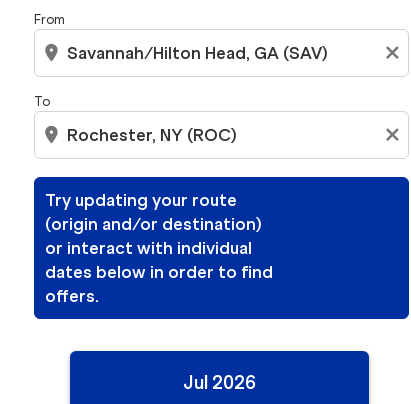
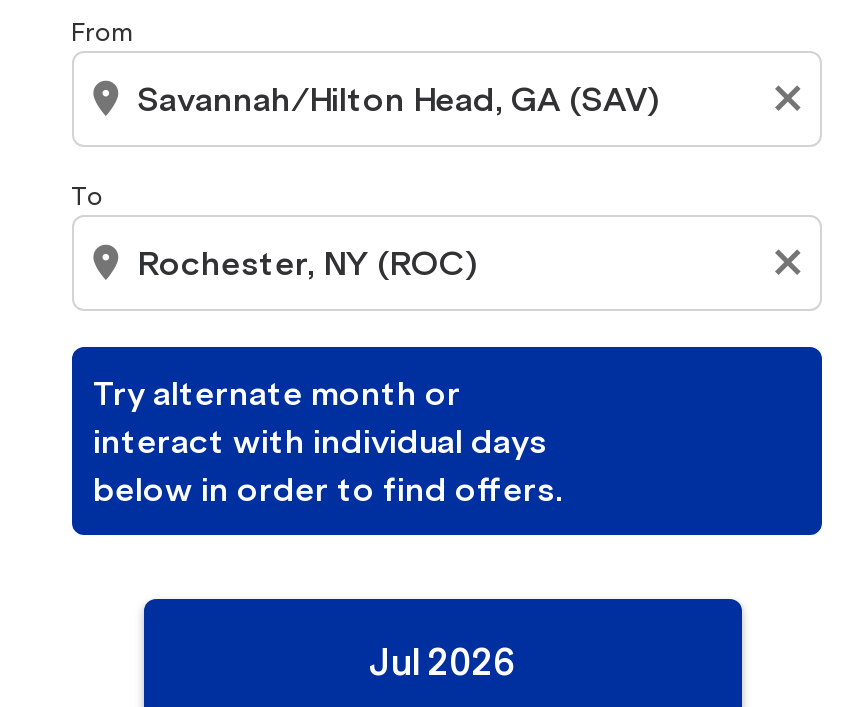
- Try updating your route
- (origin and/or destination)
- or interact with individual
- dates below in order to find
- offers.
+ Try alternate month or
+ interact with individual days
+ below in order to find offers.
